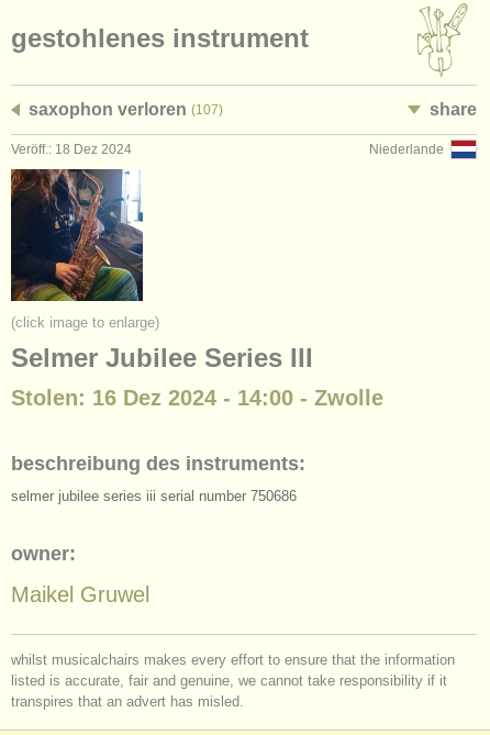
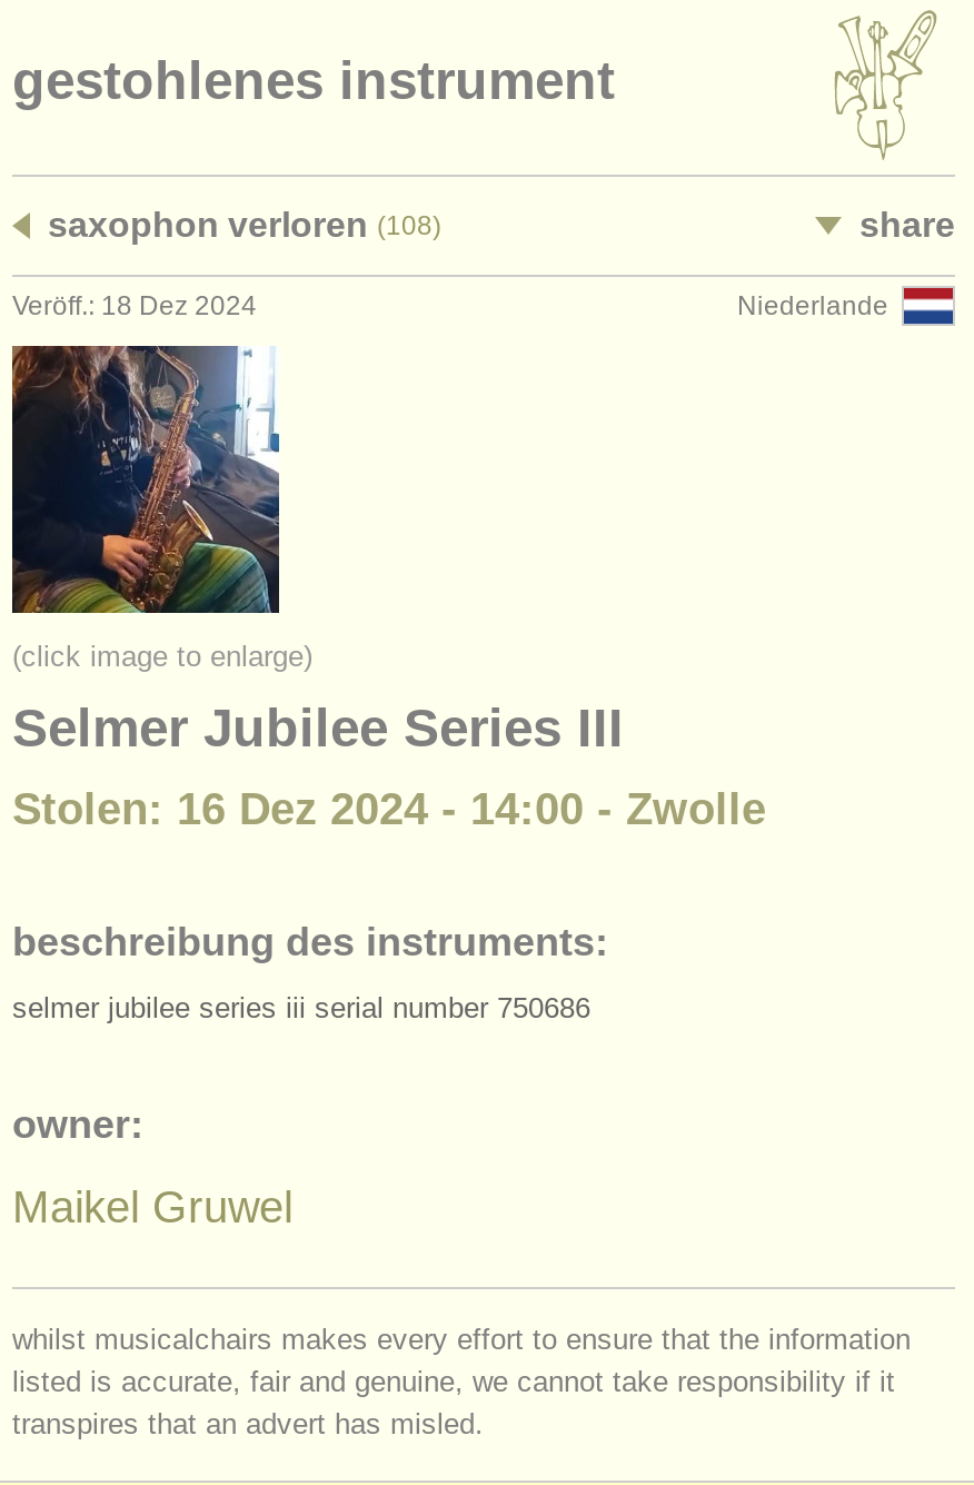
- saxophon verloren (107)
+ saxophon verloren (108)
